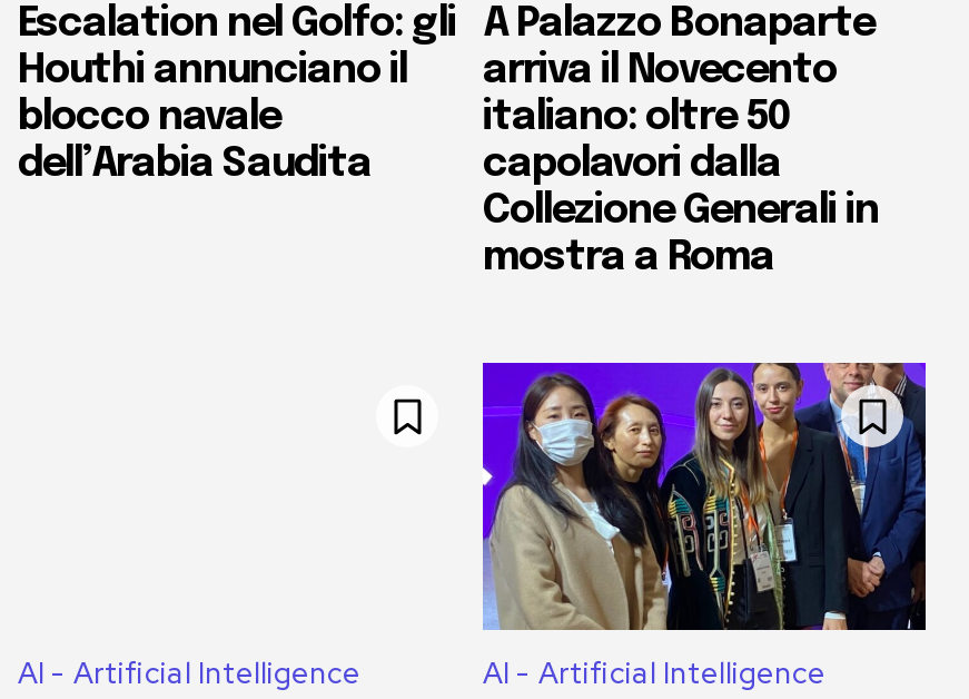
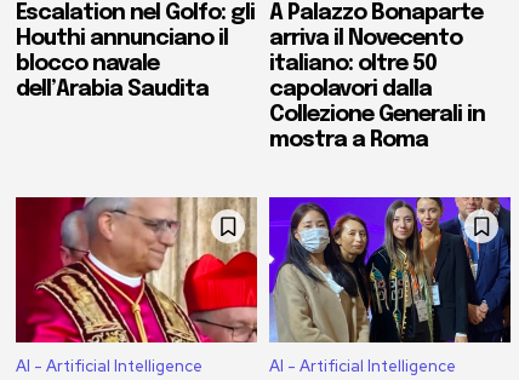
+ [image]
